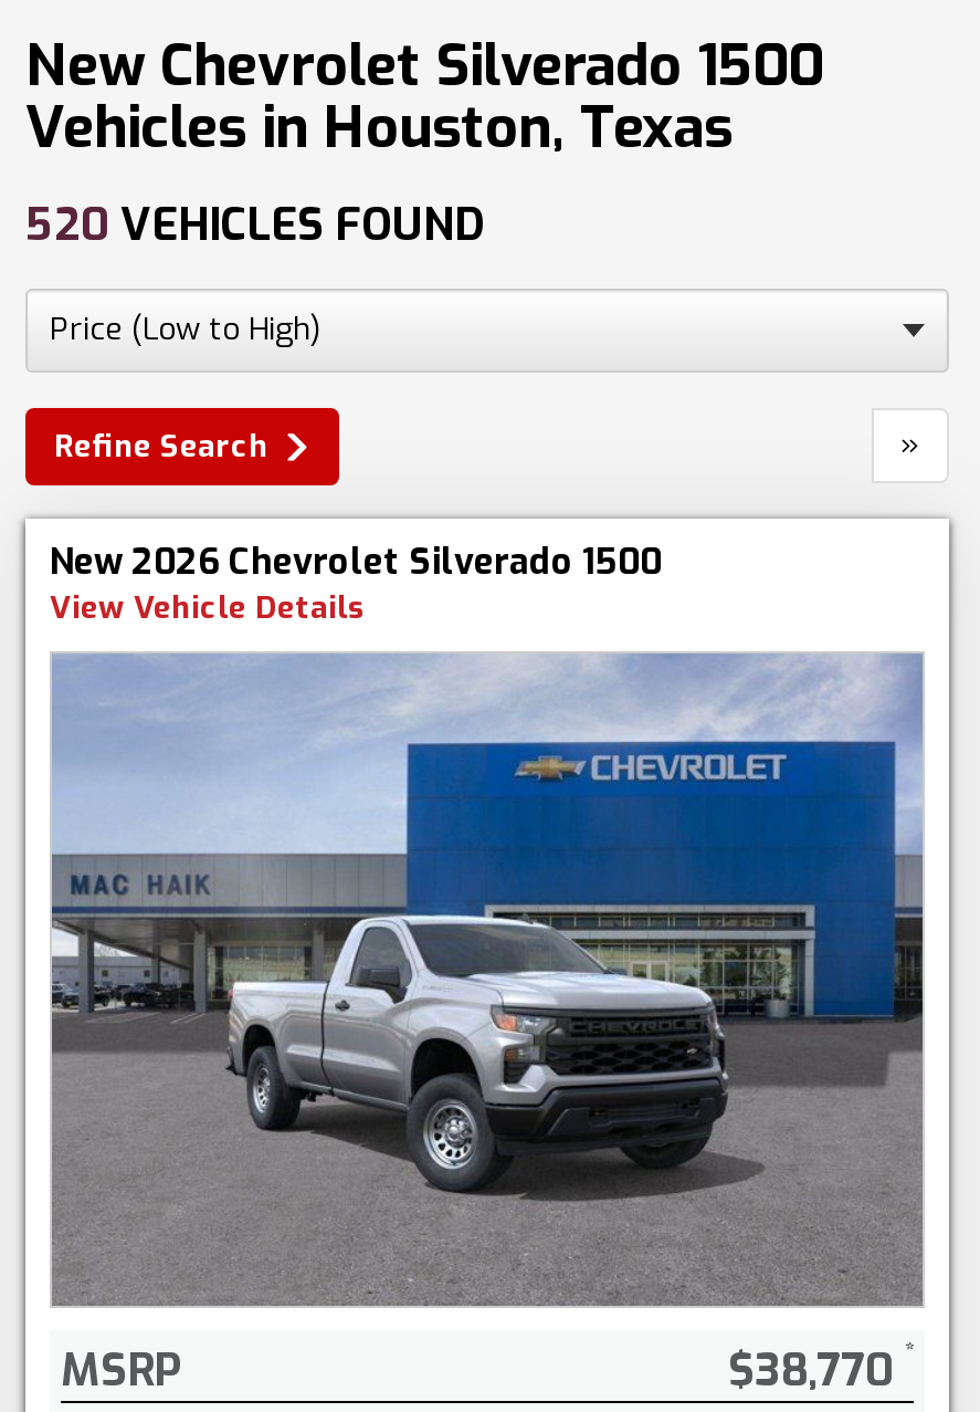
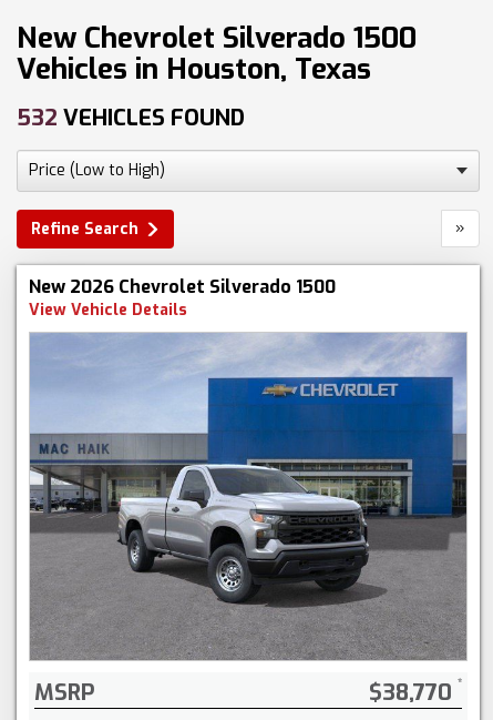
- 520 VEHICLES FOUND
+ 532 VEHICLES FOUND
